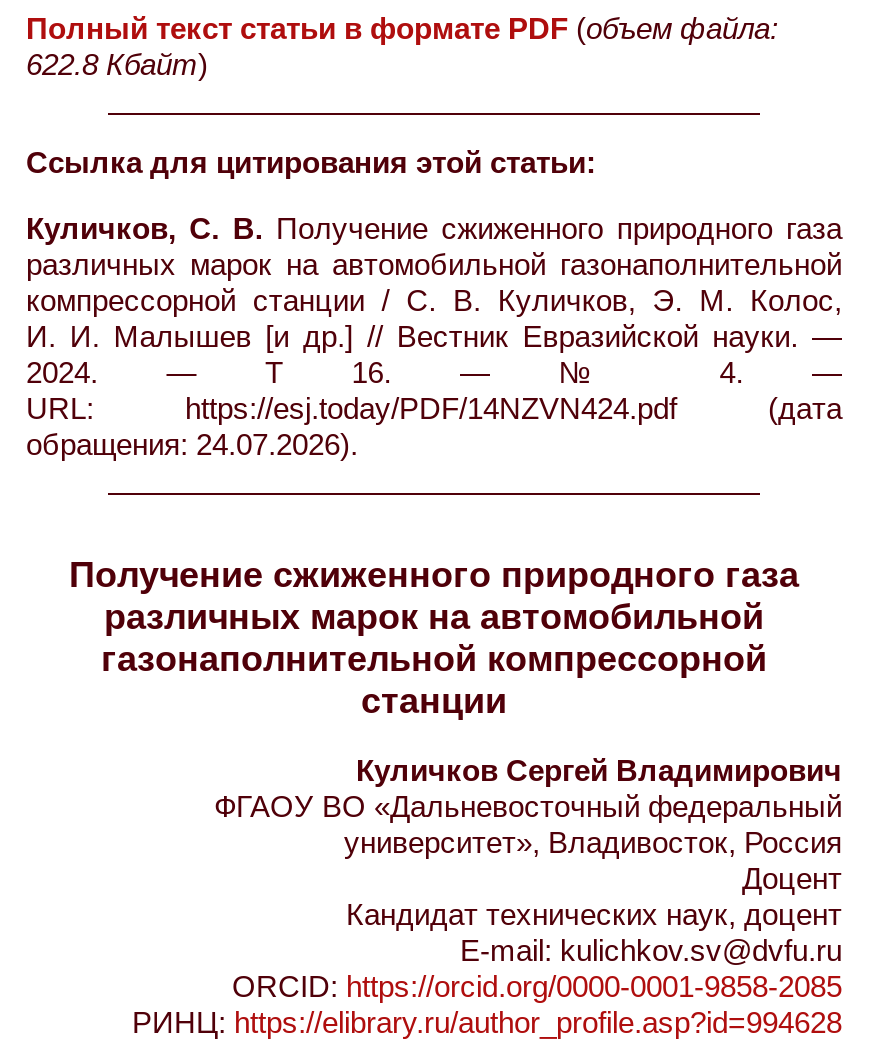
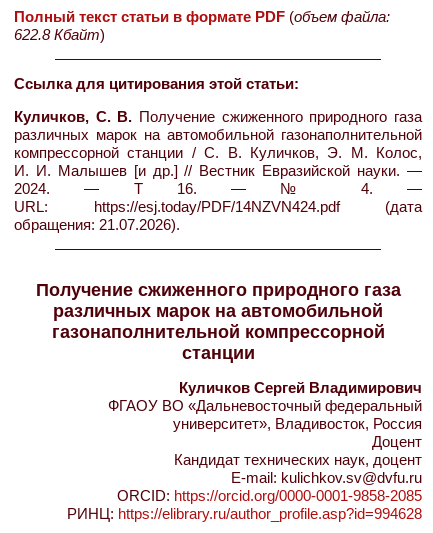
- обращения: 24.07.2026).
+ обращения: 21.07.2026).
